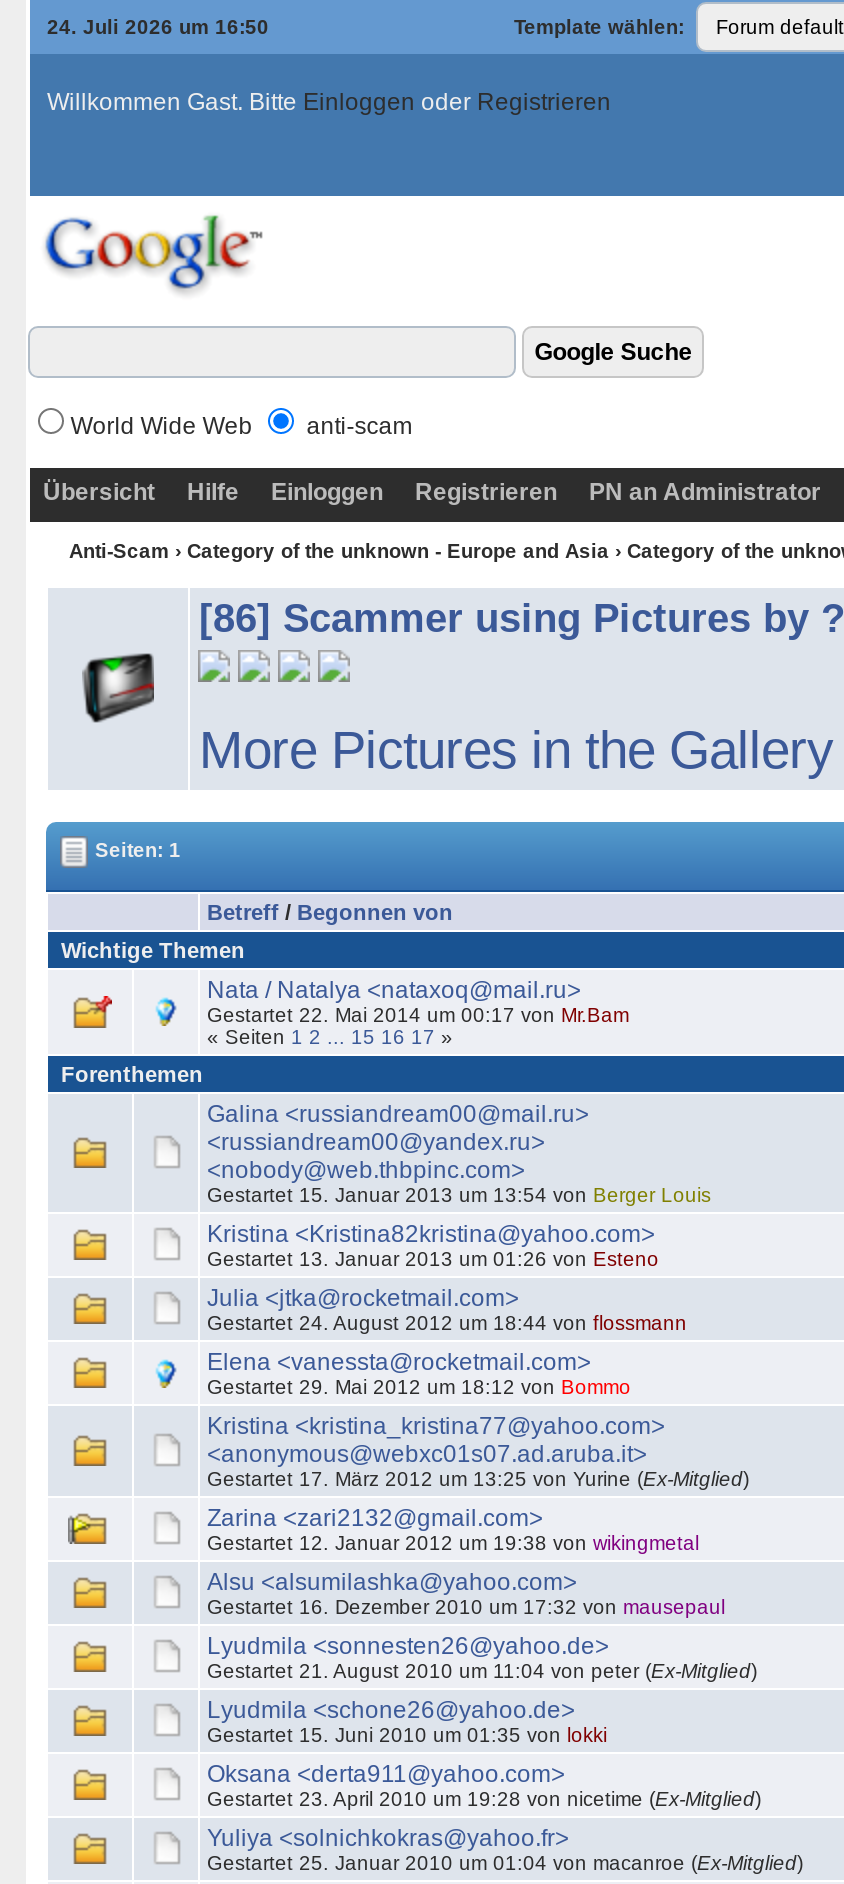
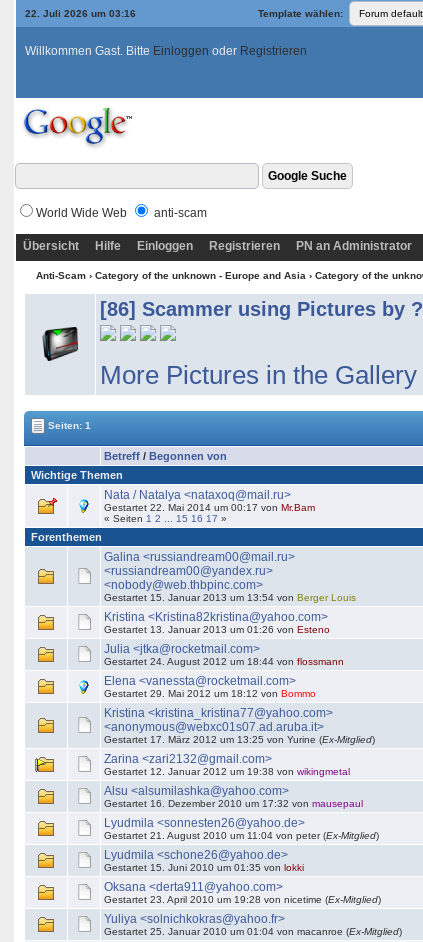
- 24. Juli 2026 um 16:50
+ 22. Juli 2026 um 03:16
